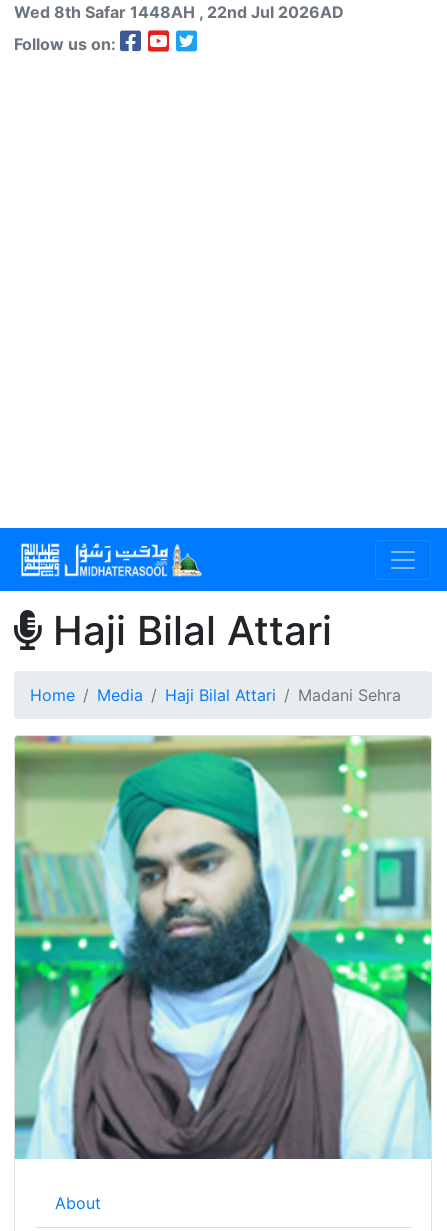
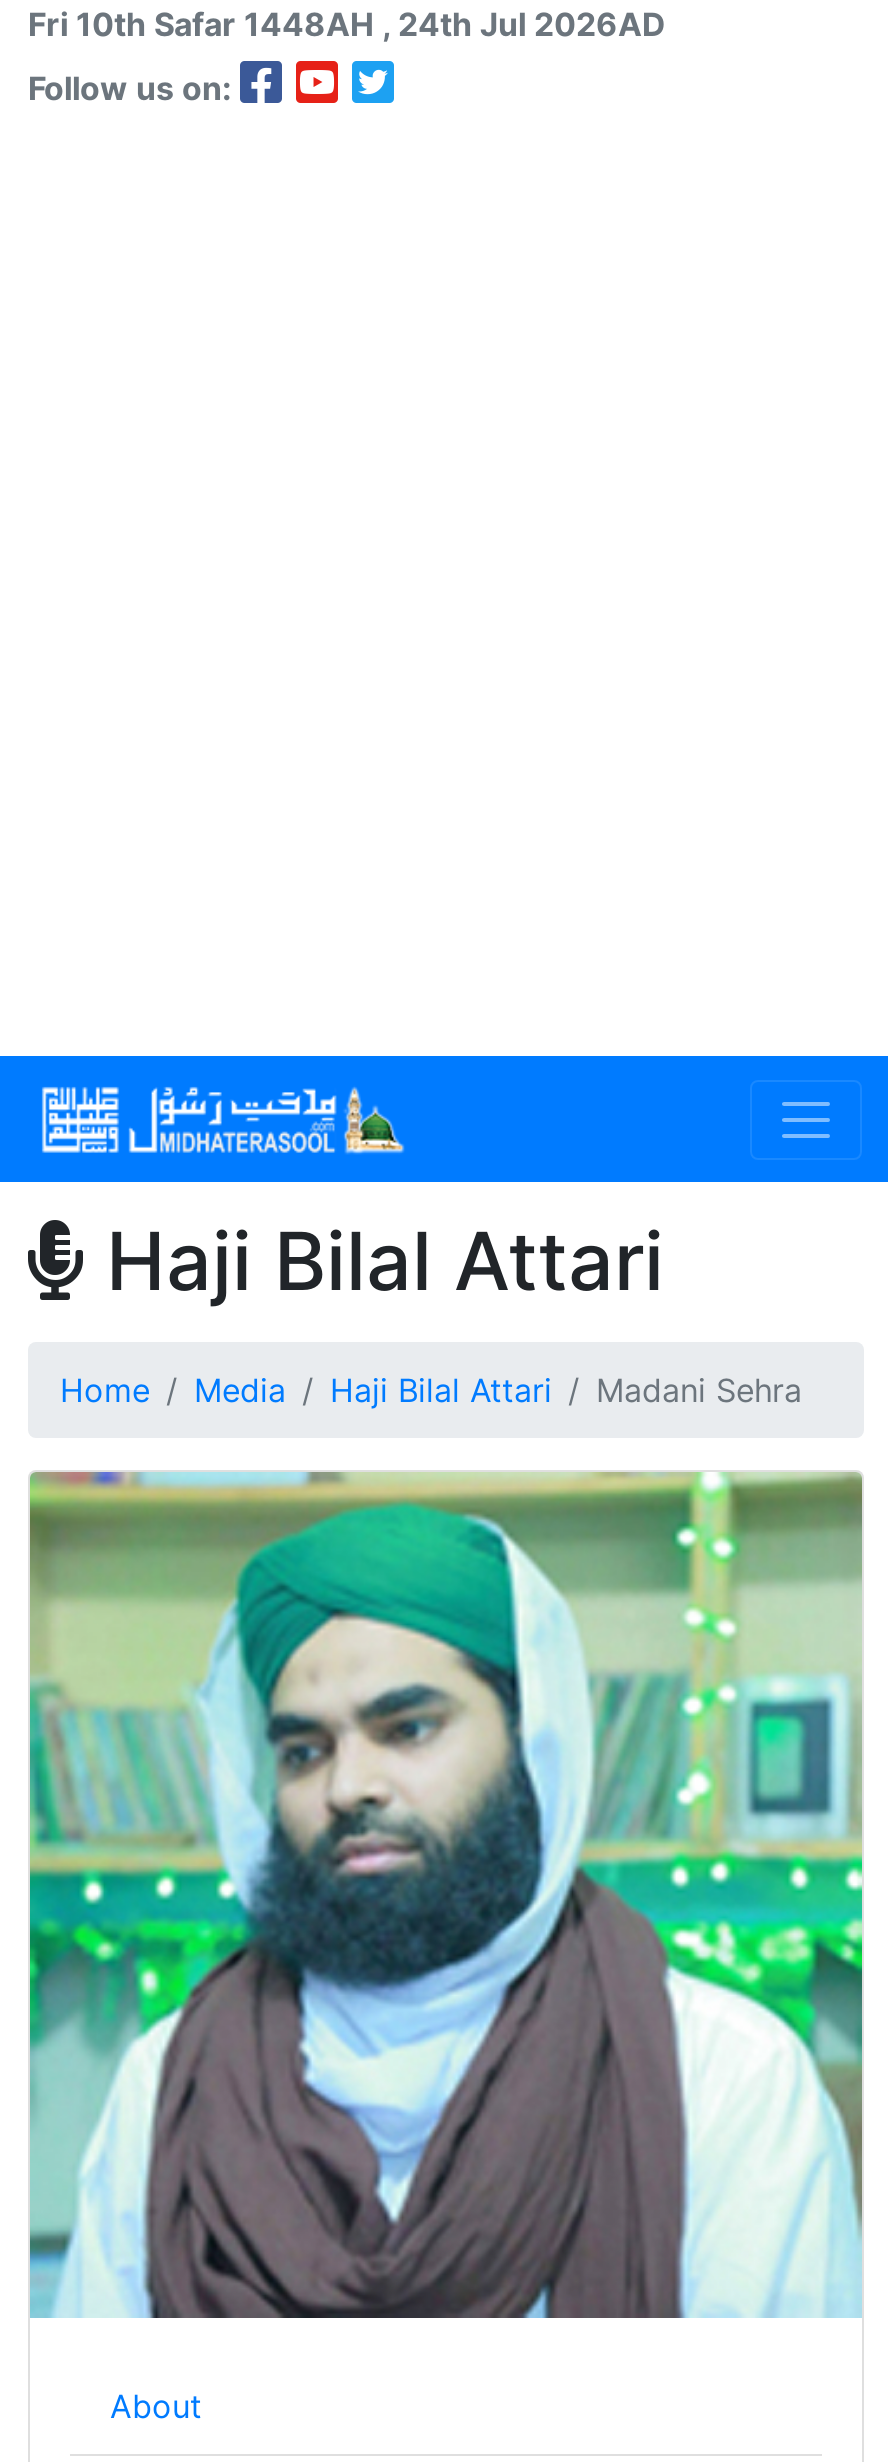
- Wed 8th Safar 1448AH , 22nd Jul 2026AD
+ Fri 10th Safar 1448AH , 24th Jul 2026AD
